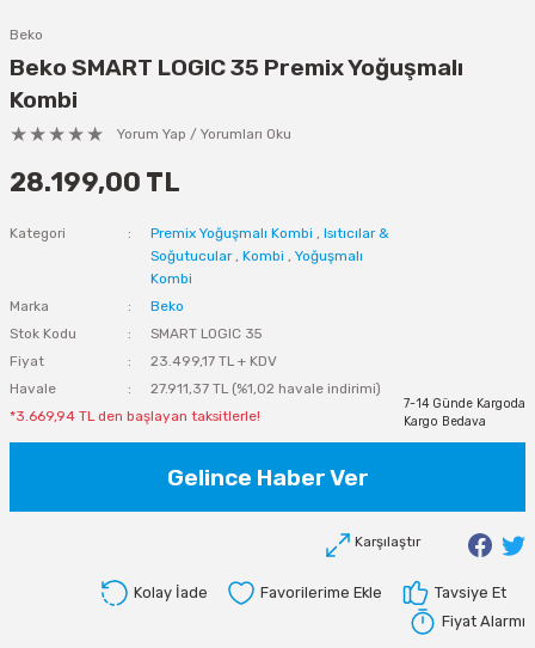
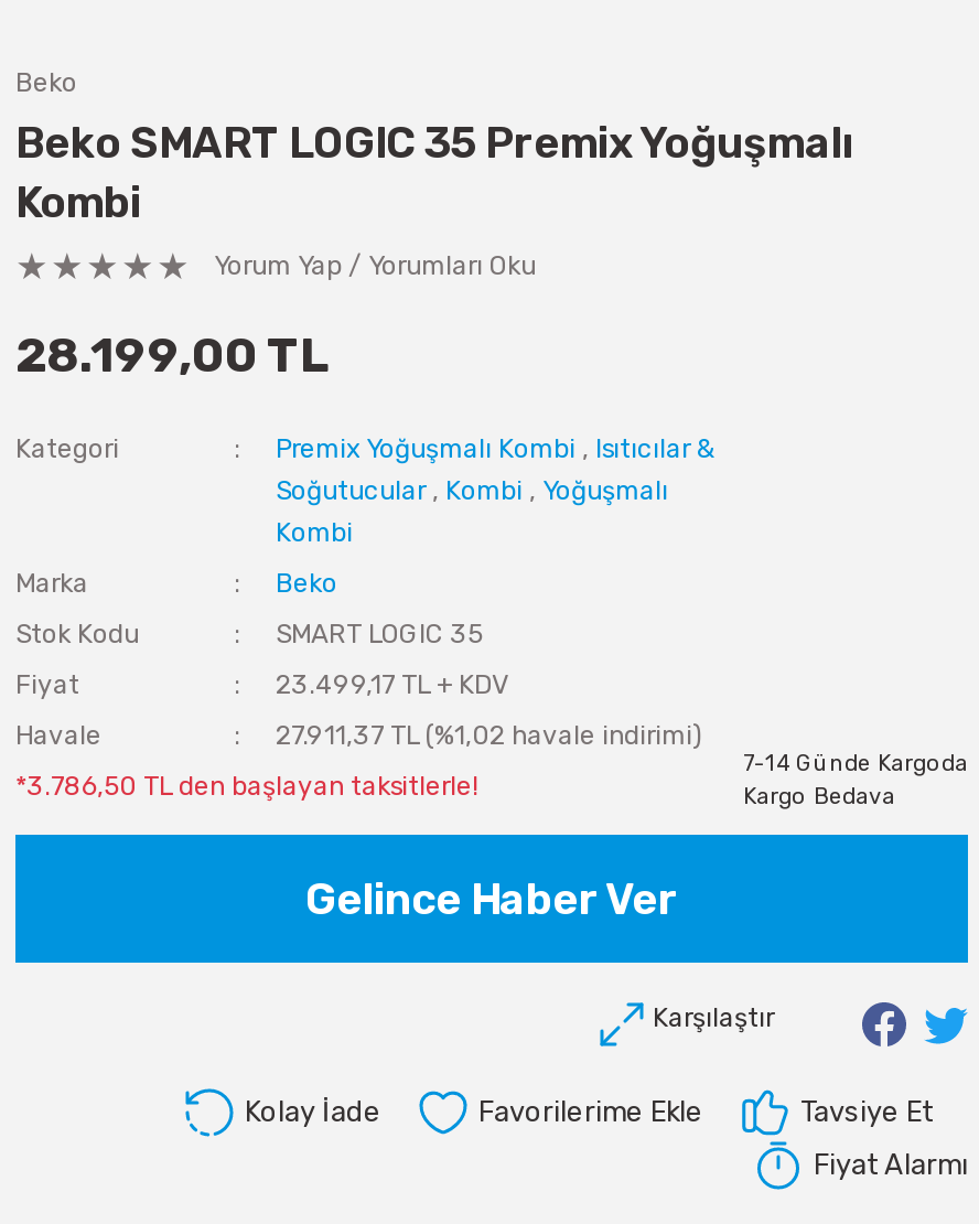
- *3.669,94 TL den başlayan taksitlerle!
+ *3.786,50 TL den başlayan taksitlerle!
